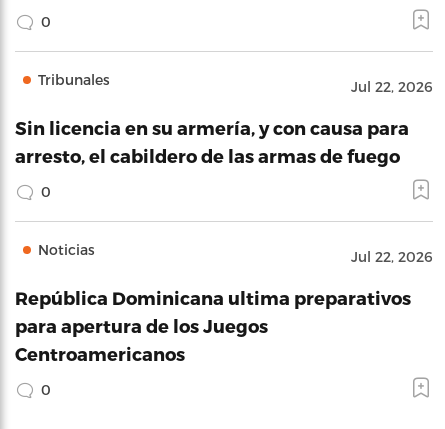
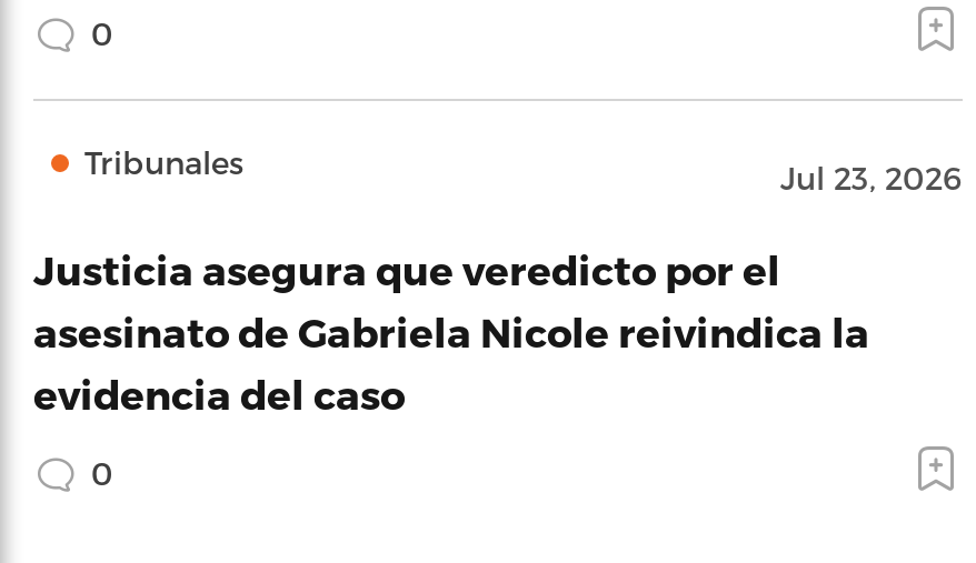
- Jul 22, 2026
- Sin licencia en su armería, y con causa para
- arresto, el cabildero de las armas de fuego
- 0
- Noticias
- Jul 22, 2026
- República Dominicana ultima preparativos
- para apertura de los Juegos
- Centroamericanos
+ Jul 23, 2026
+ Justicia asegura que veredicto por el
+ asesinato de Gabriela Nicole reivindica la
+ evidencia del caso
